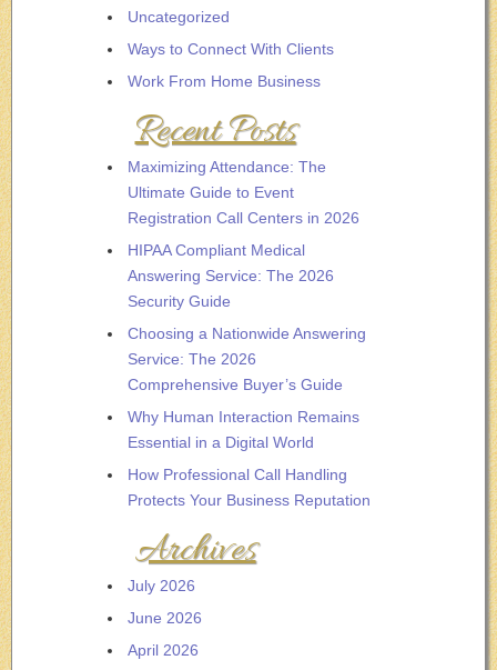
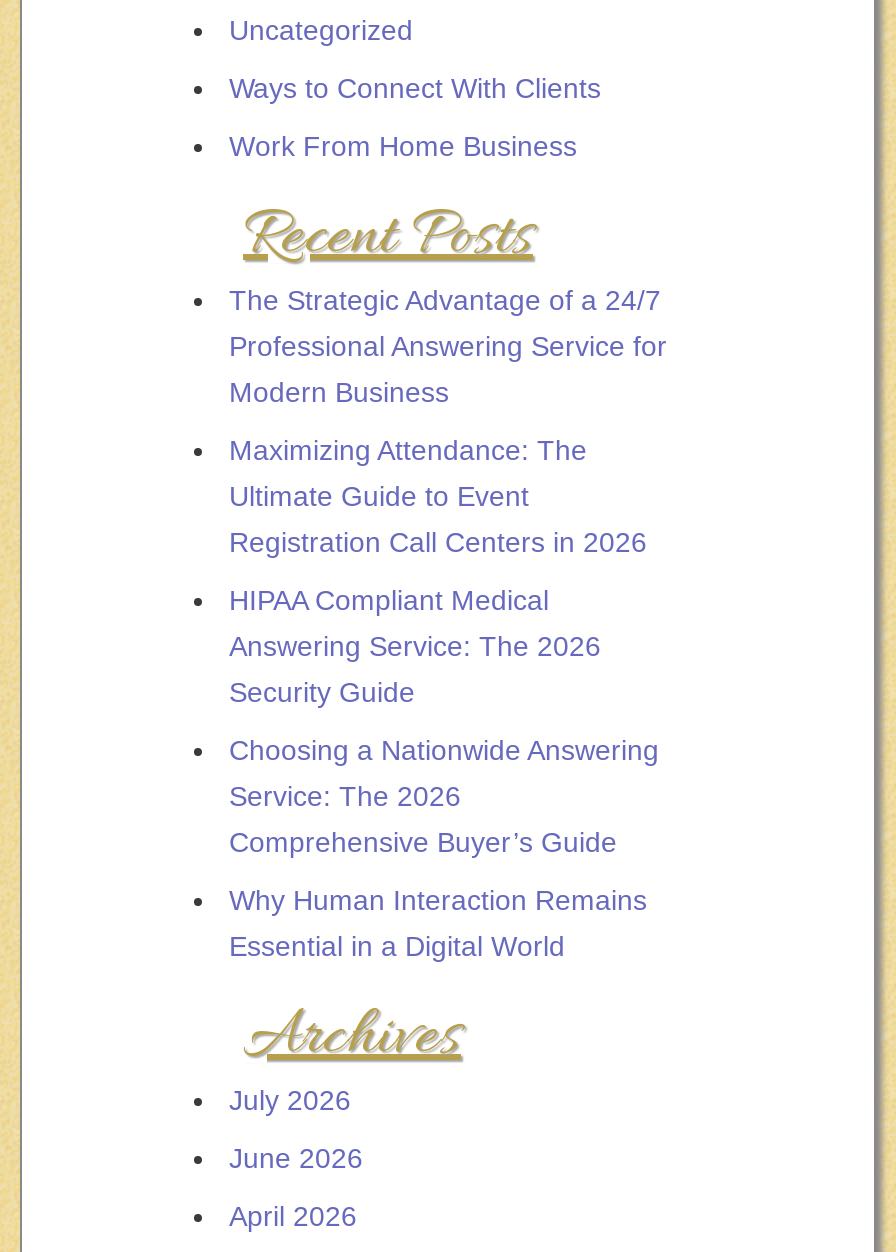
+ The Strategic Advantage of a 24/7
+ Professional Answering Service for
+ Modern Business

moved down: Maximizing Attendance: The | Ultimate Guide to Event | Registration Call Centers in 2026 | ... | Why Human Interaction Remains | Essential in a Digital World

- How Professional Call Handling
- Protects Your Business Reputation
